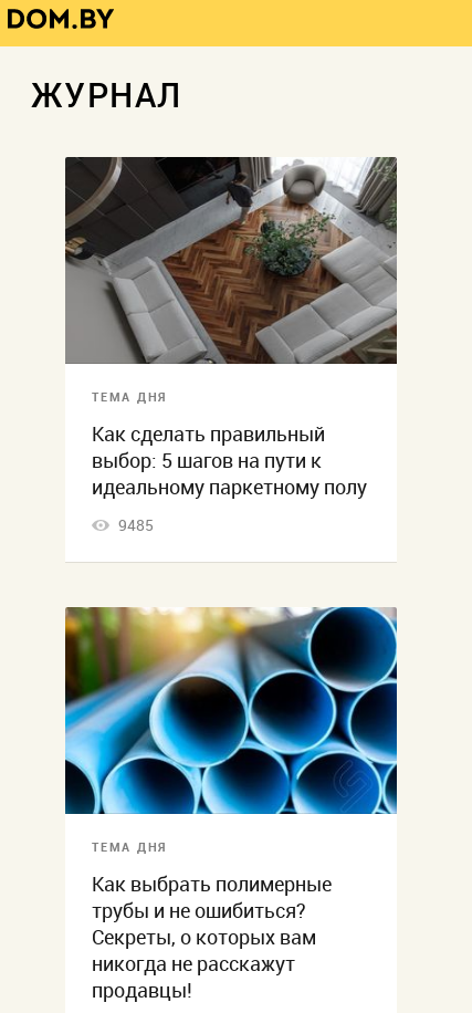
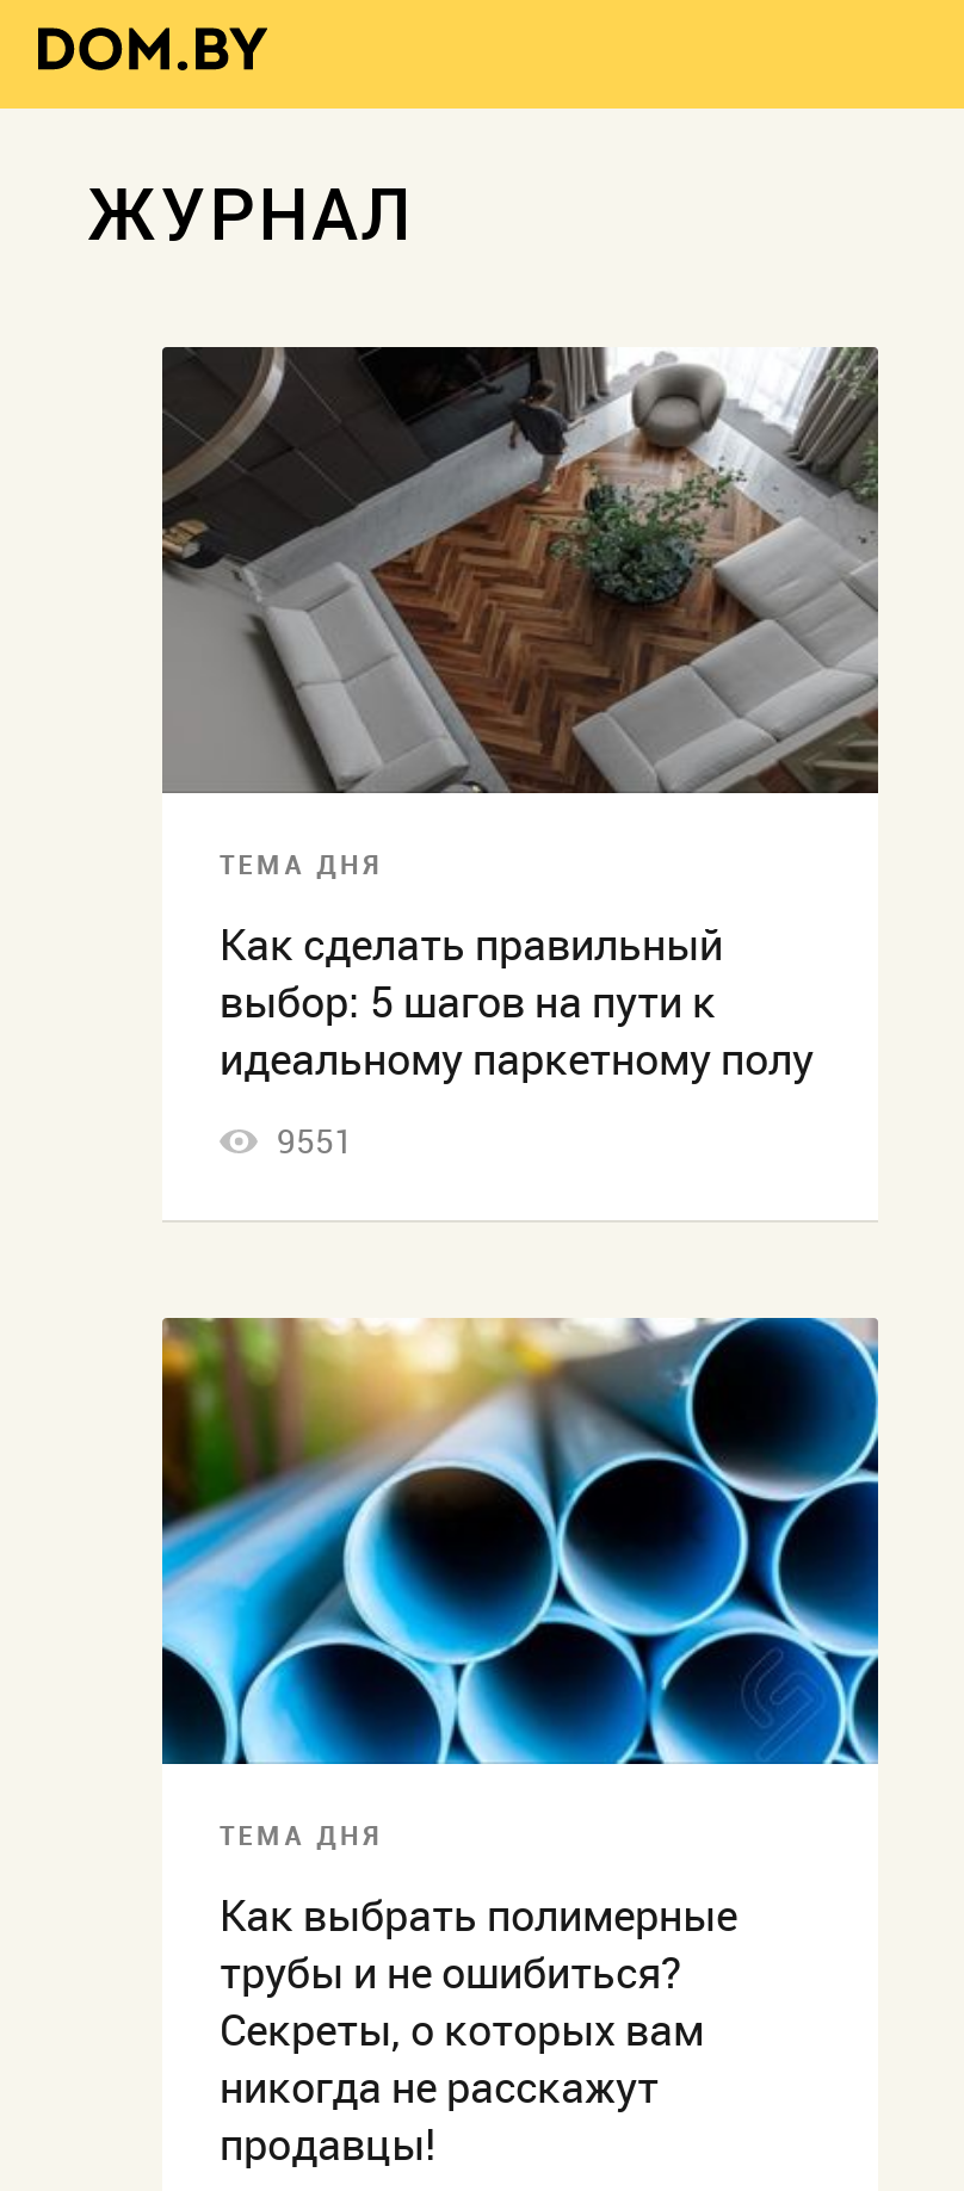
- 9485
+ 9551
